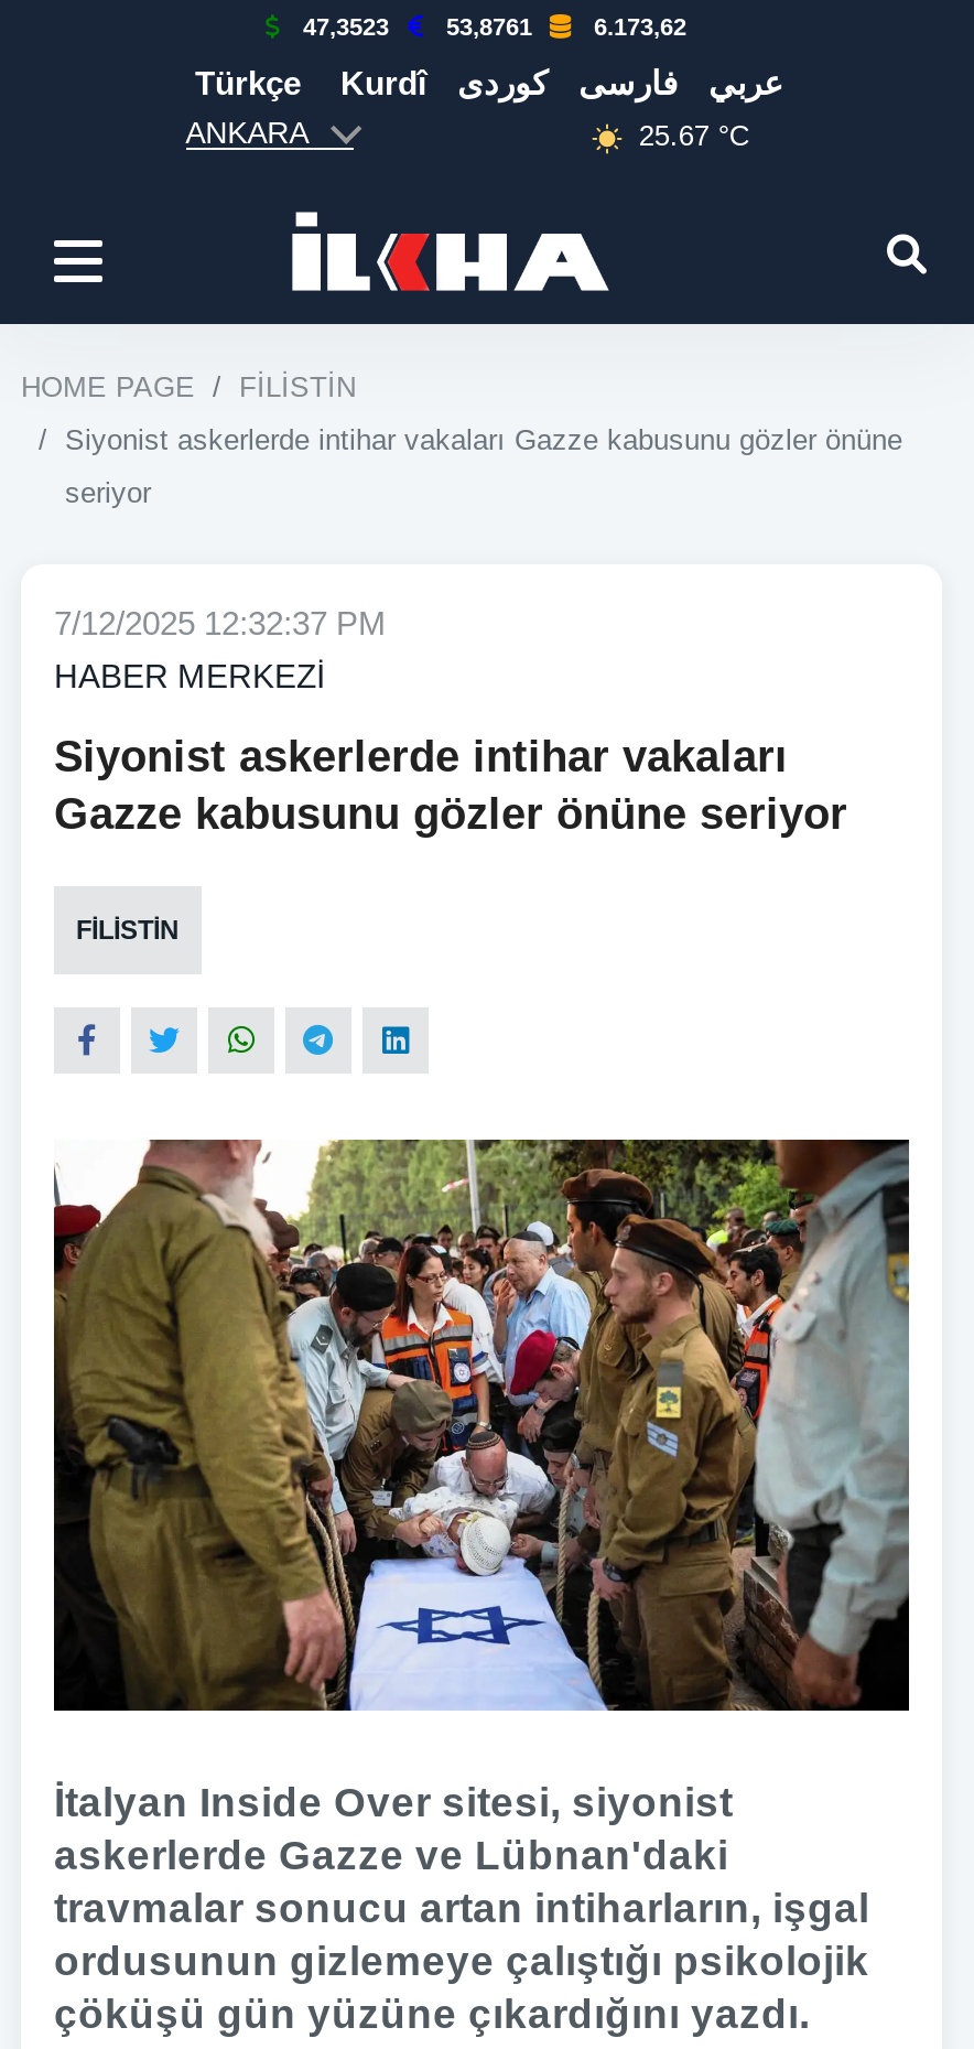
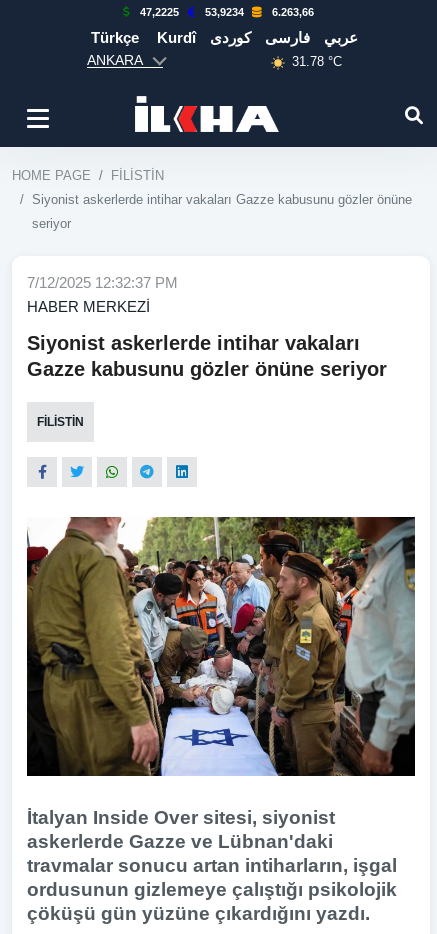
- 47,3523
+ 47,2225

- 53,8761
+ 53,9234

- 6.173,62
+ 6.263,66

- 25.67 °C
+ 31.78 °C
